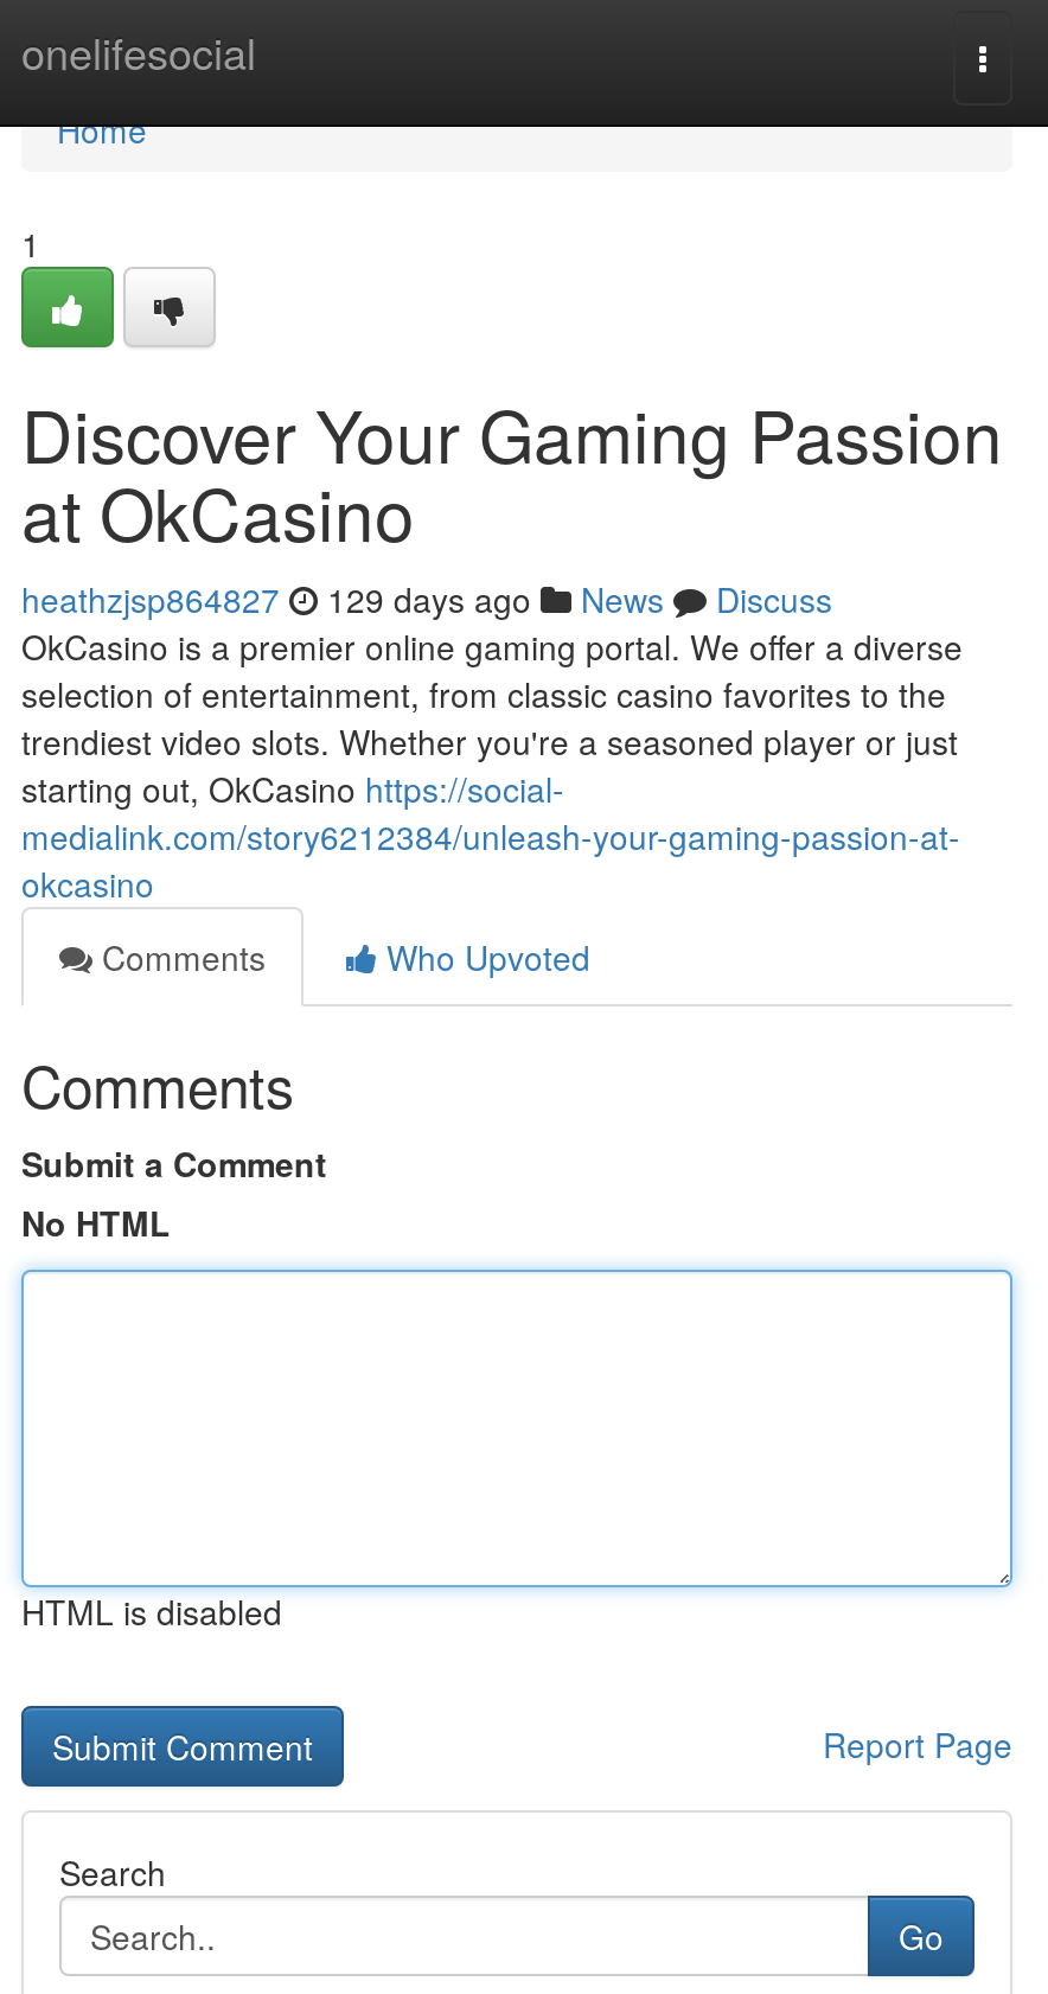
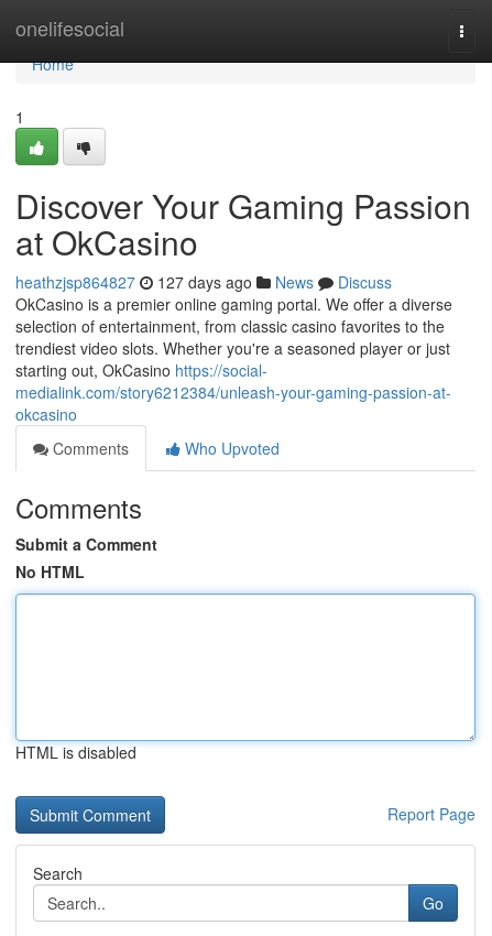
- heathzjsp864827 129 days ago News Discuss
+ heathzjsp864827 127 days ago News Discuss
